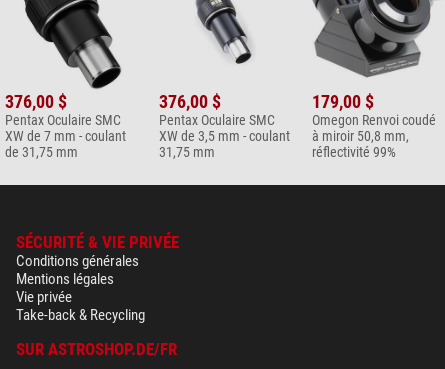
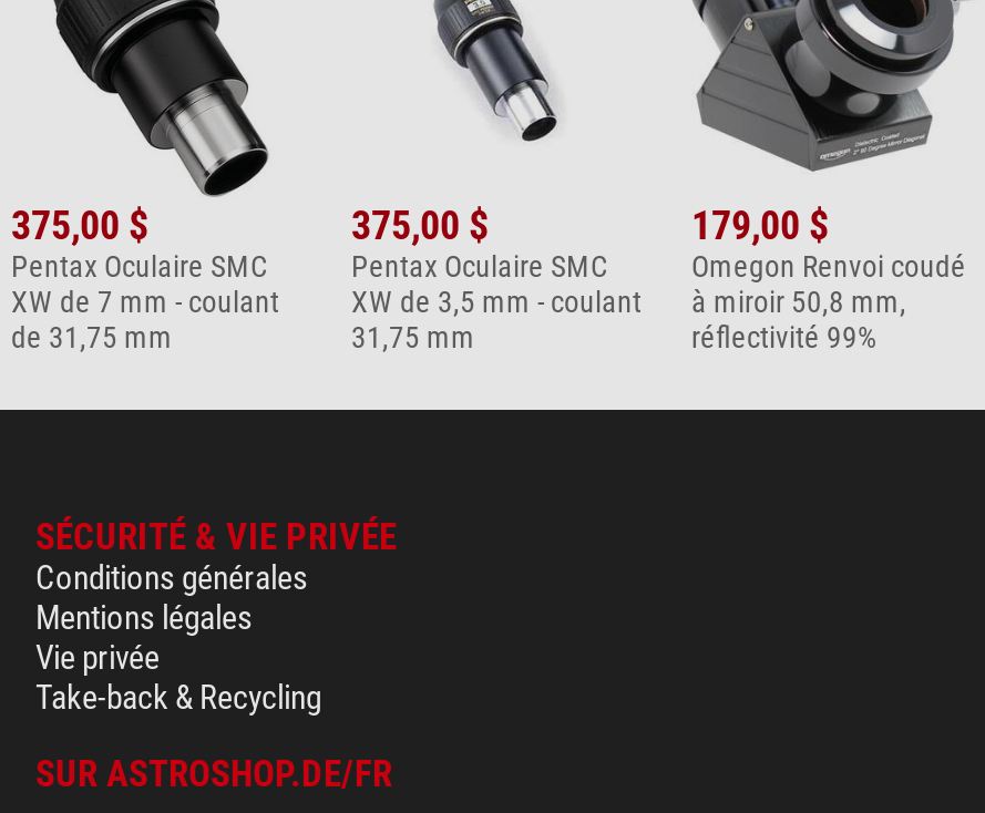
- 376,00 $
+ 375,00 $

- 376,00 $
+ 375,00 $
